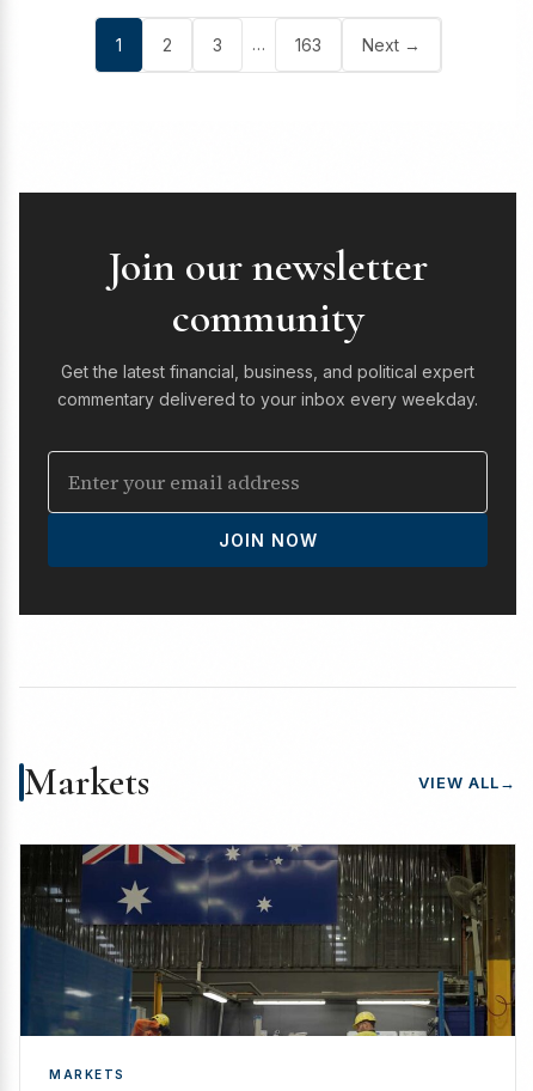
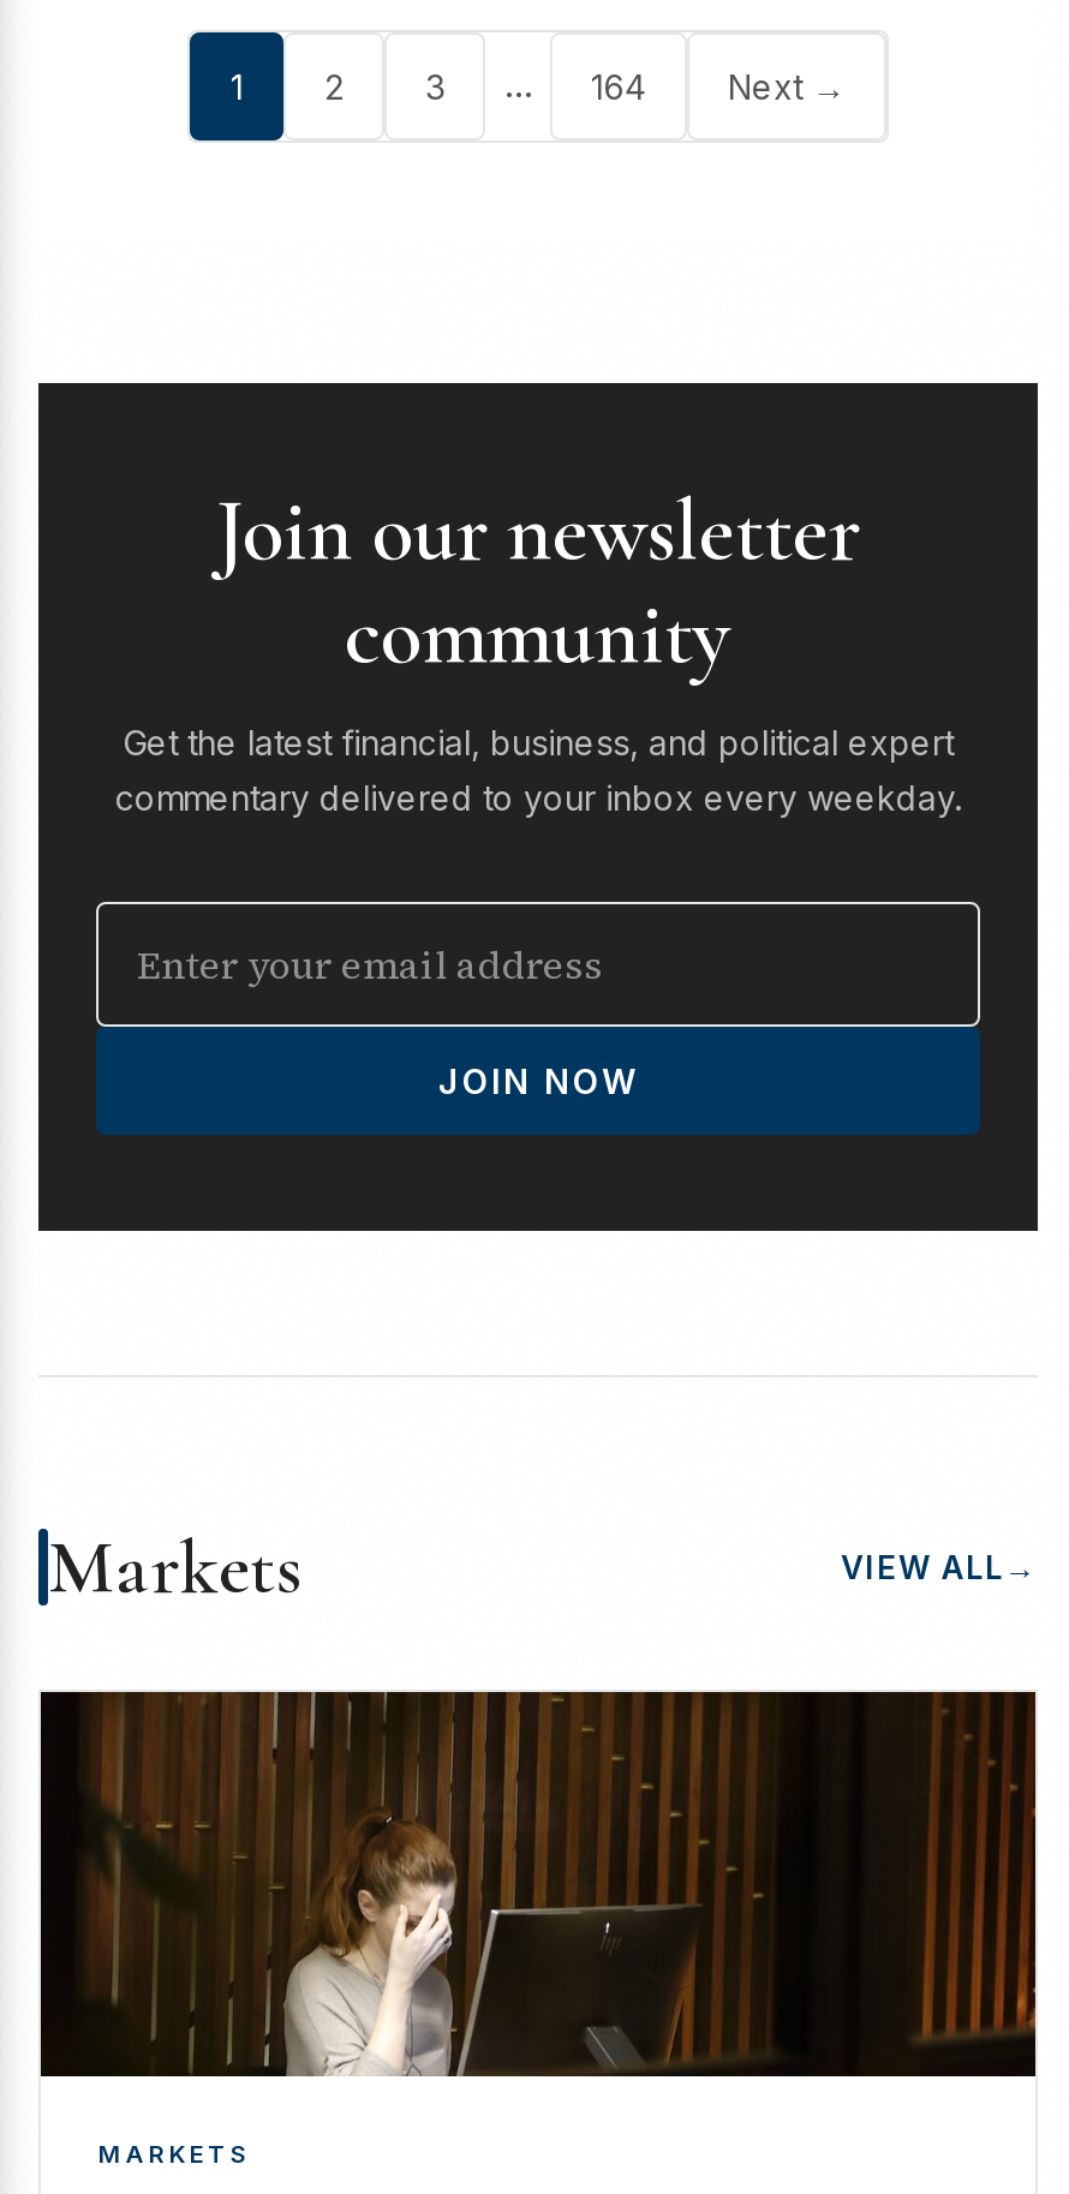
- 163
+ 164

- [image]
+ [image]
